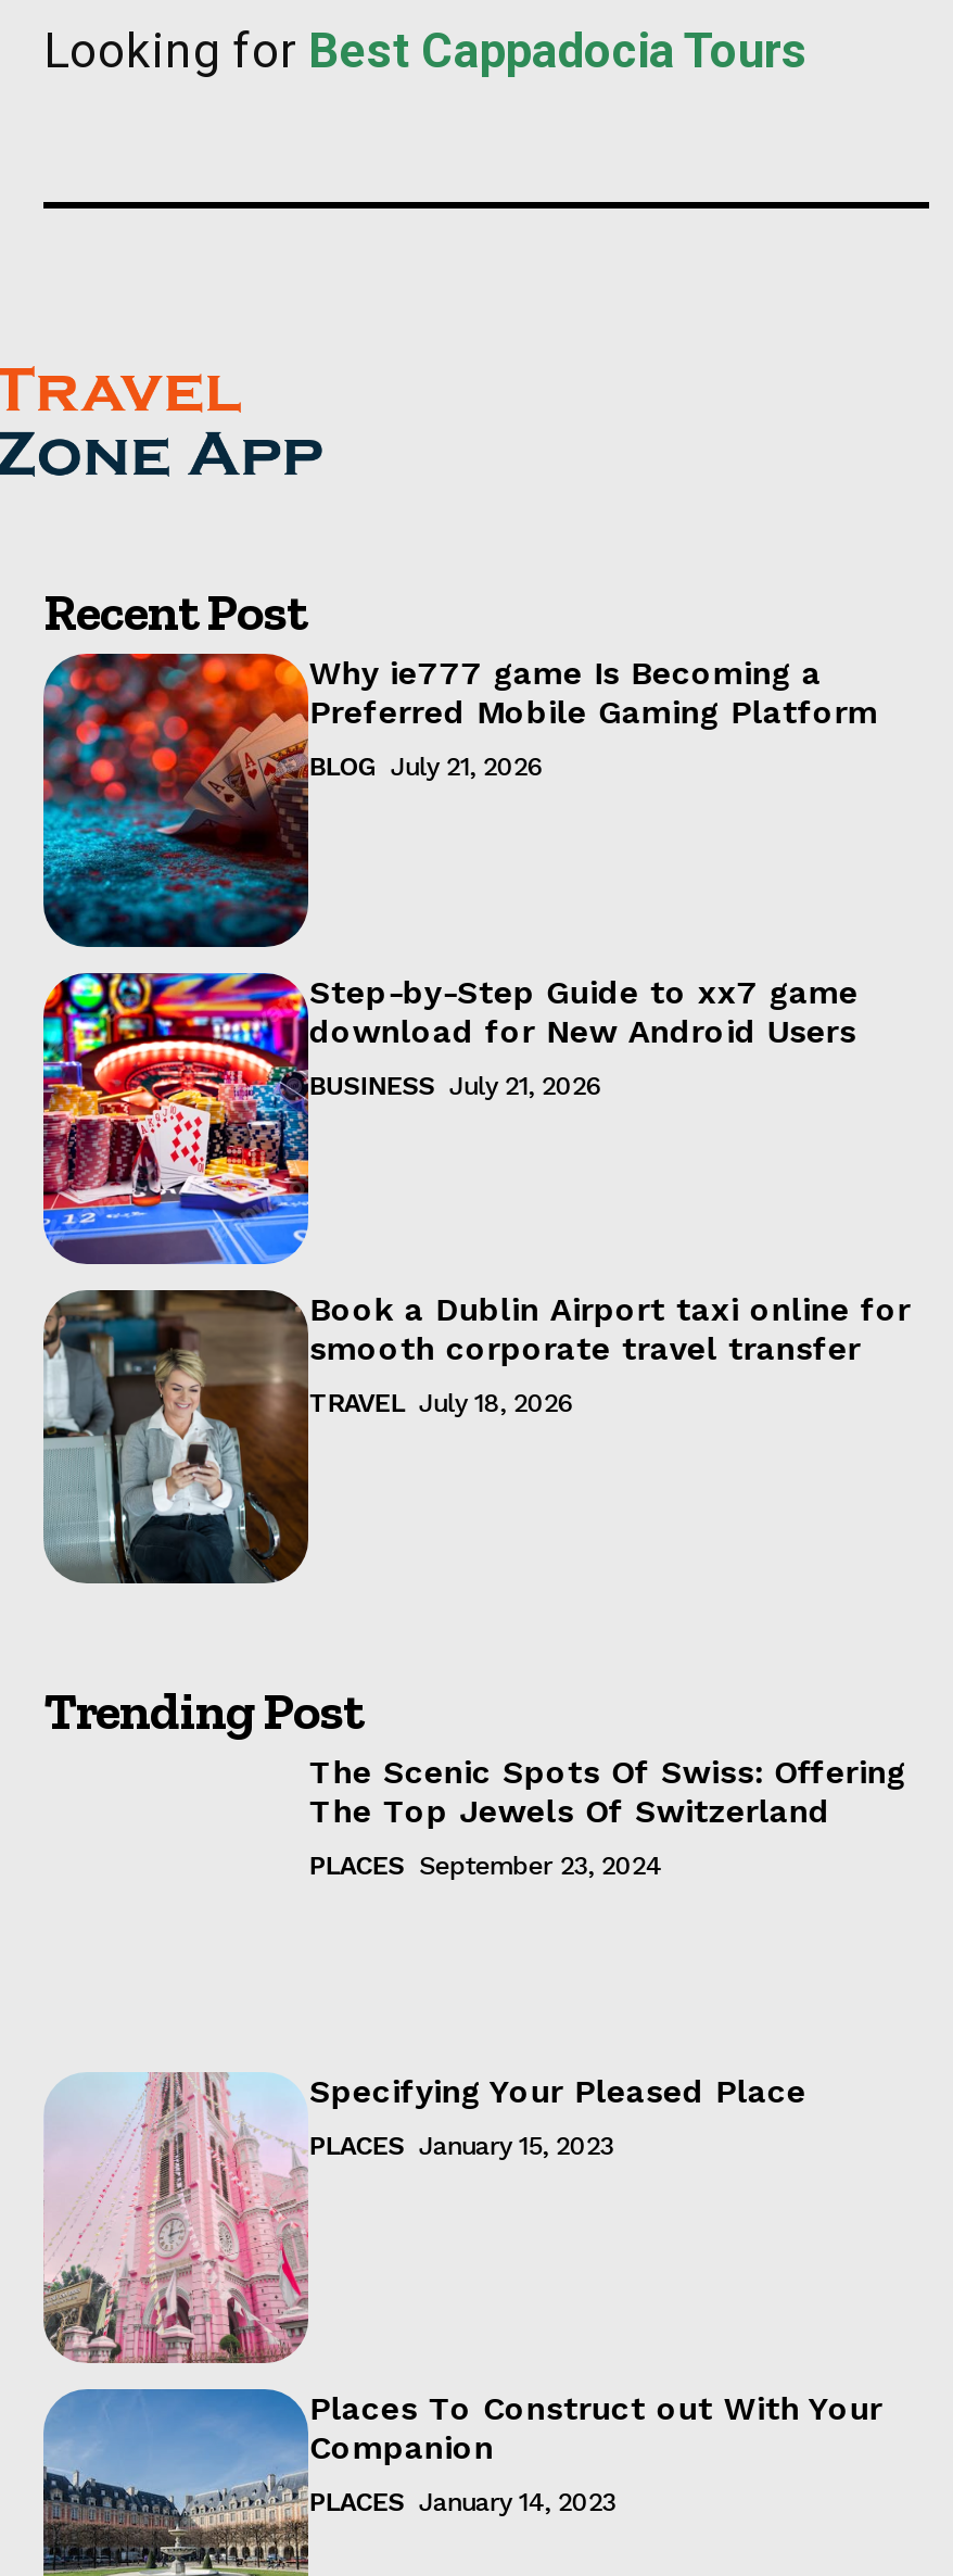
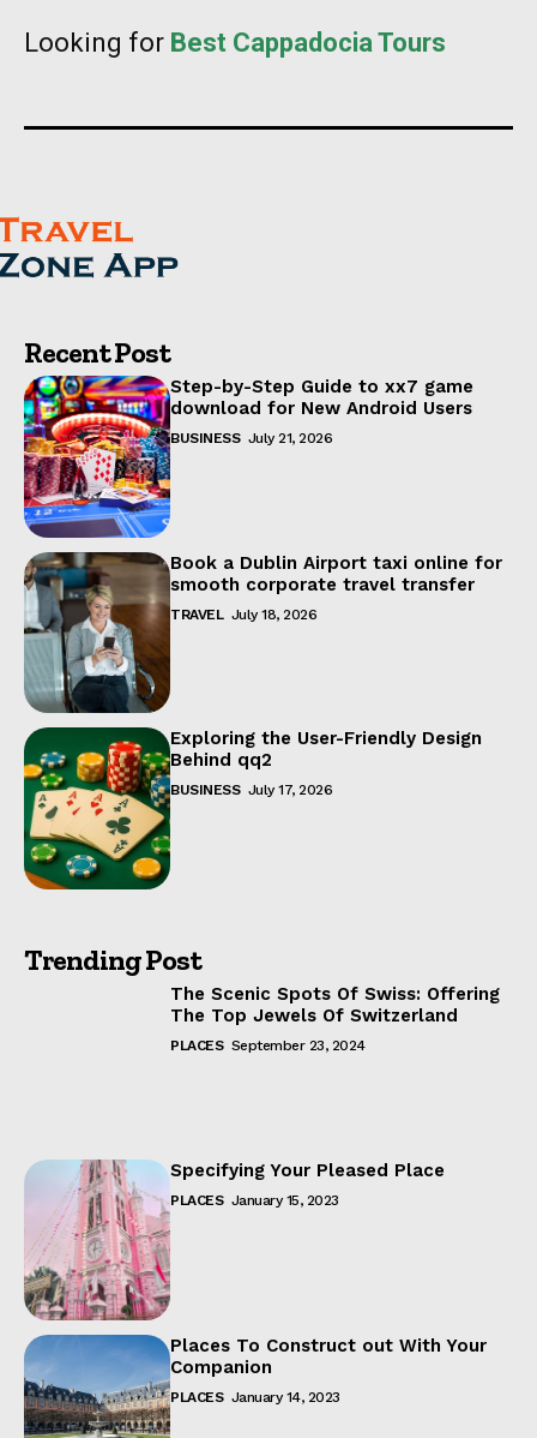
- [image]
- Why ie777 game Is Becoming a
- Preferred Mobile Gaming Platform
- BLOG July 21, 2026

moved up: [image] | Step-by-Step Guide to xx7 game | download for New Android Users | BUSINESS July 21, 2026 | Book a Dublin Airport taxi online for | smooth corporate travel transfer | TRAVEL July 18, 2026

moved up: [image]

+ [image]
+ Exploring the User-Friendly Design
+ Behind qq2
+ BUSINESS July 17, 2026
